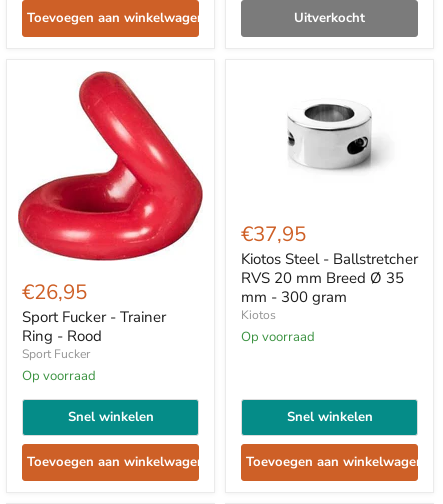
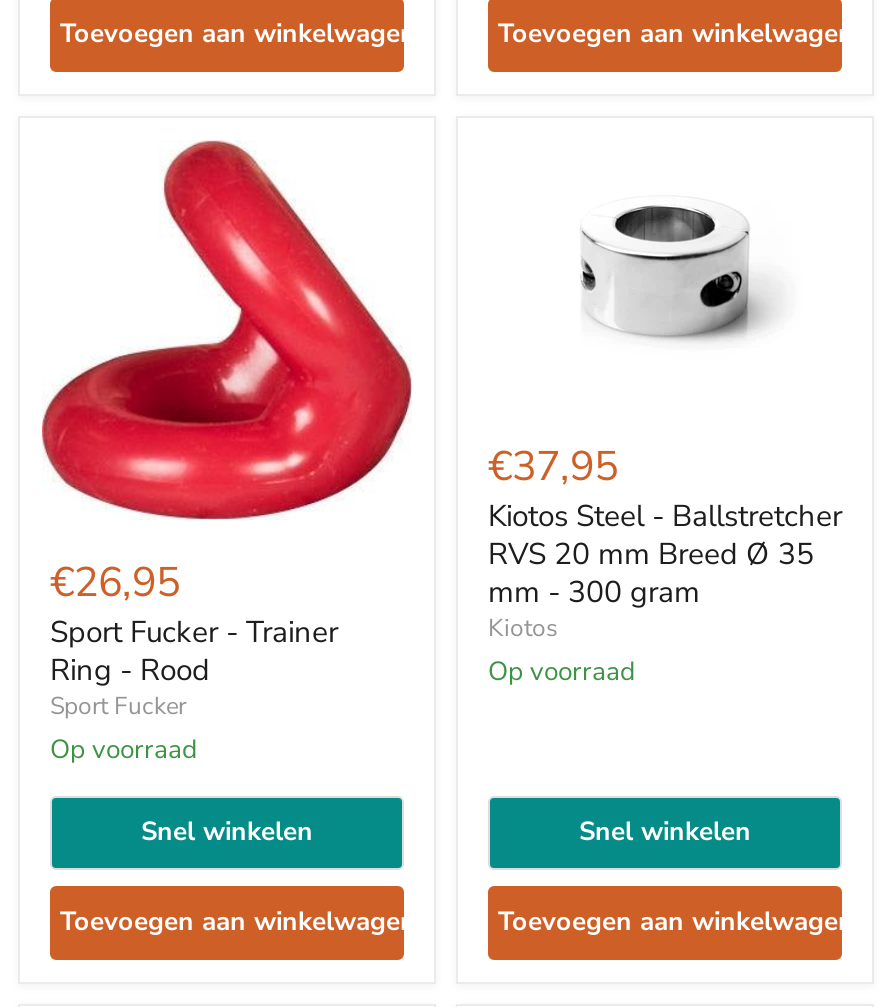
- Uitverkocht
+ Toevoegen aan winkelwagen
